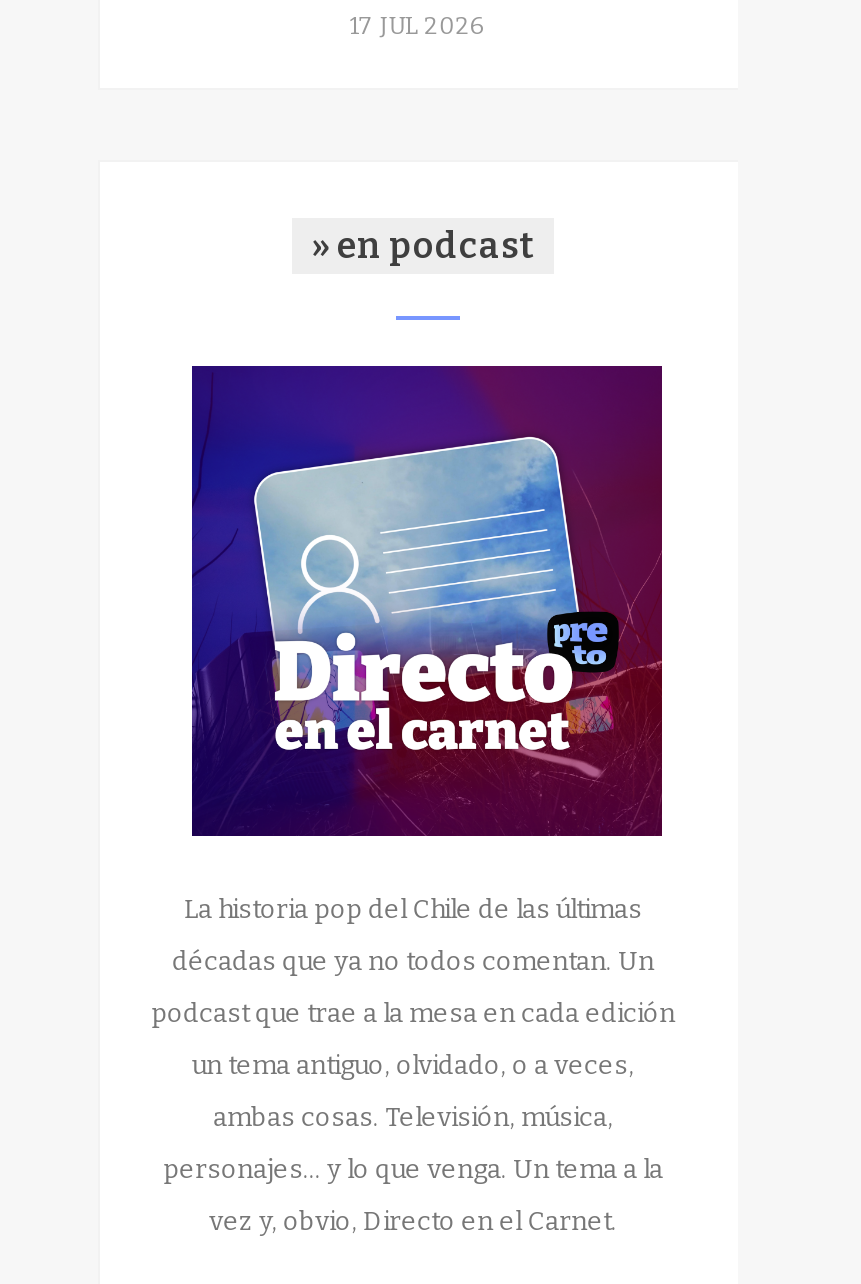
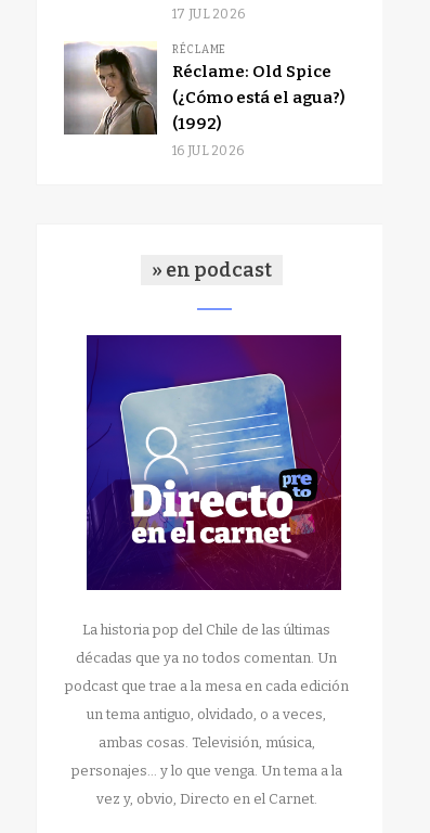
+ [image]
+ RÉCLAME
+ Réclame: Old Spice
+ (¿Cómo está el agua?)
+ (1992)
+ 16 JUL 2026
